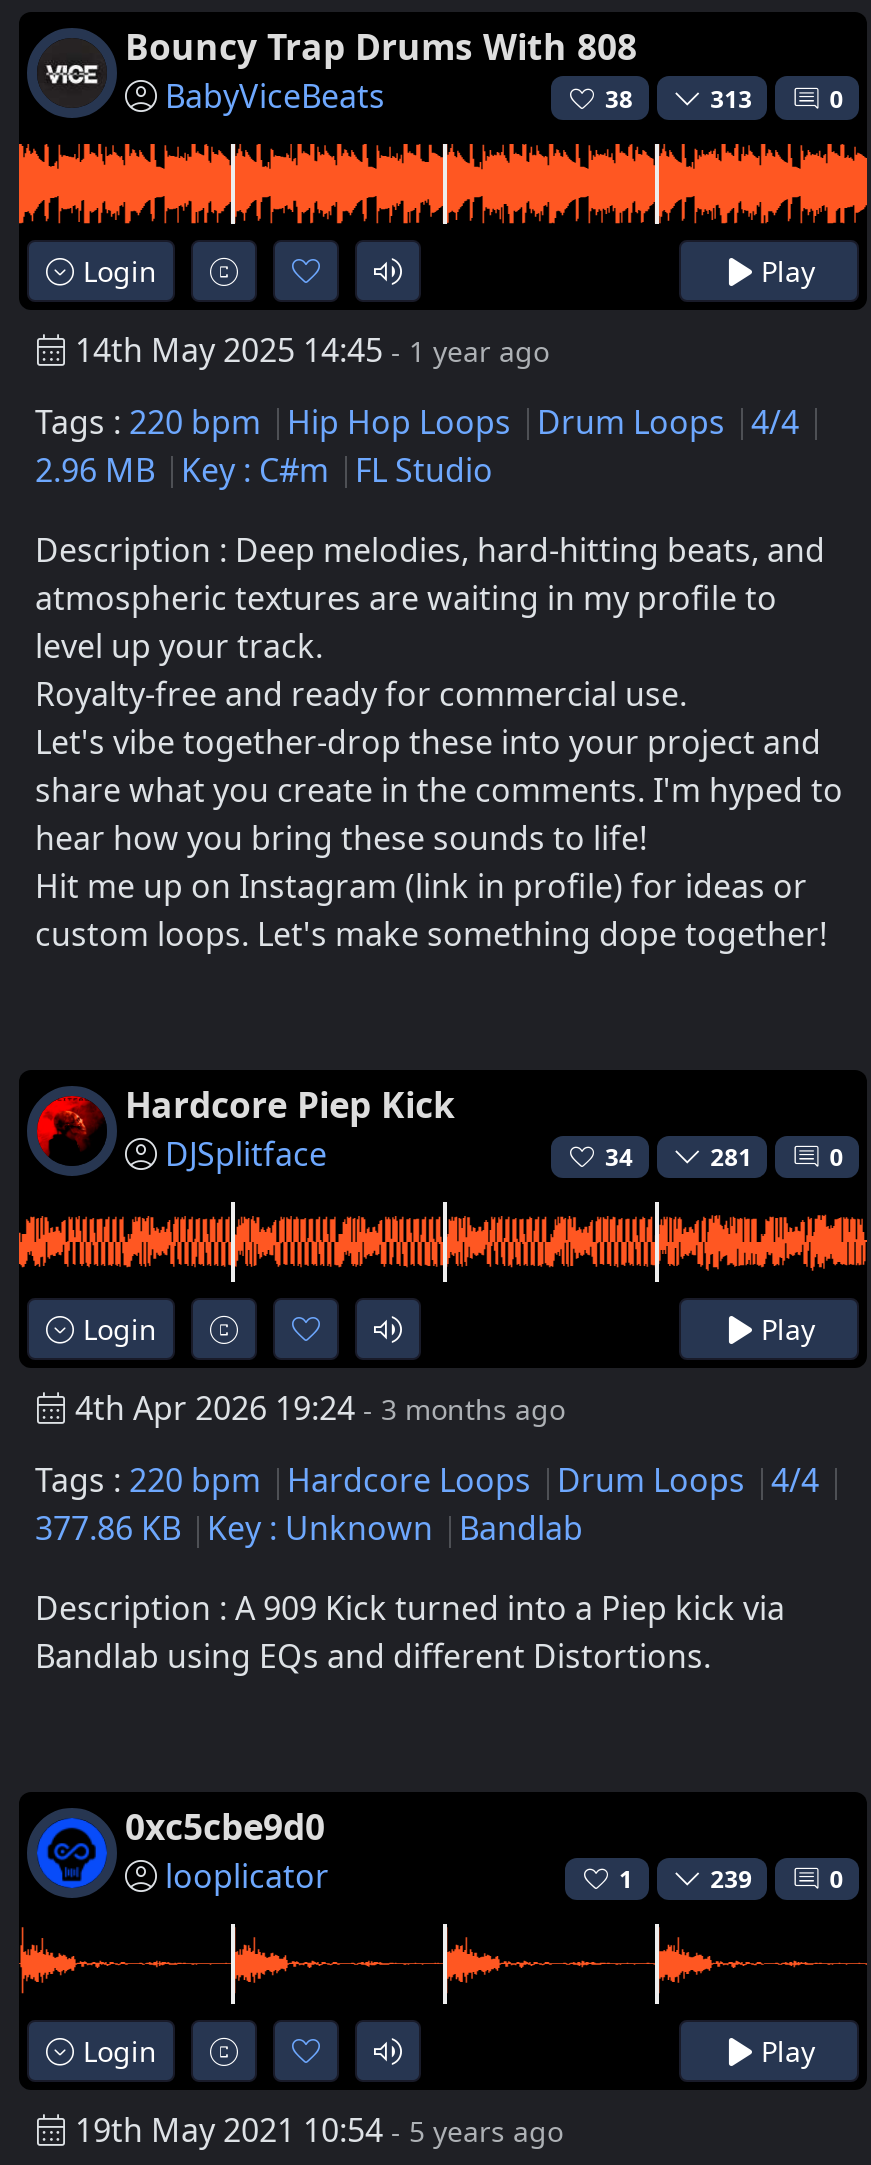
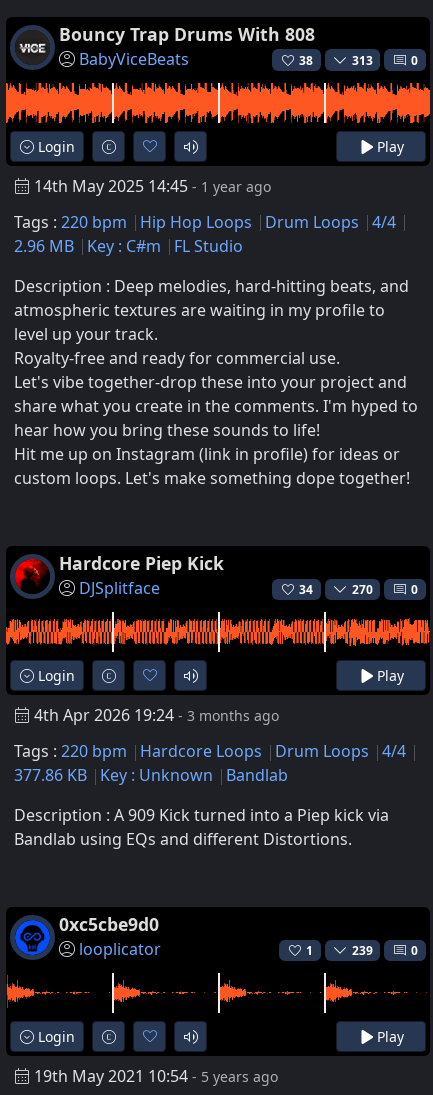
- 281
+ 270
